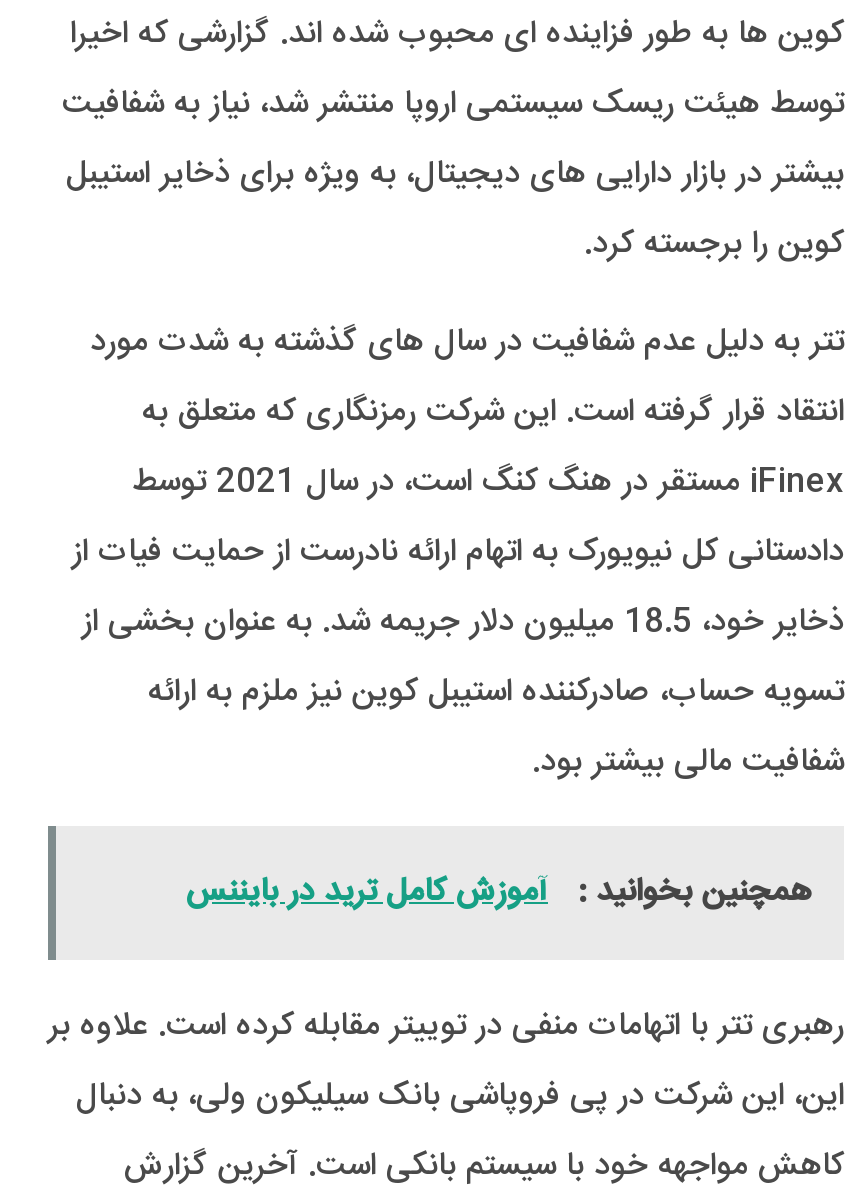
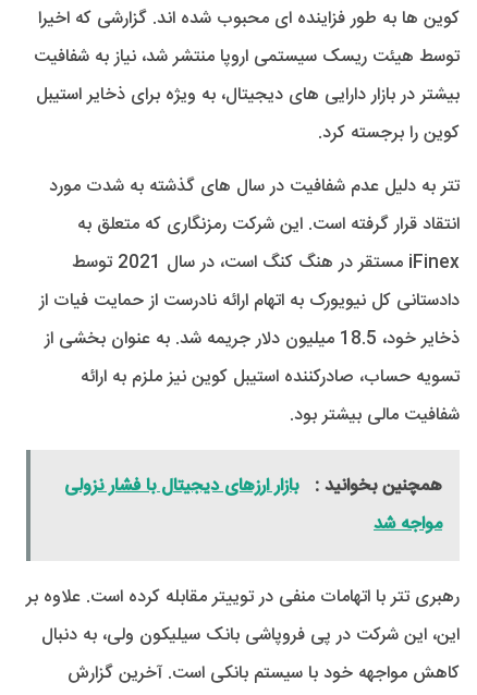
- همچنین بخوانید : آموزش کامل ترید در بایننس
+ همچنین بخوانید : بازار ارزهای دیجیتال با فشار نزولی
+ مواجه شد
